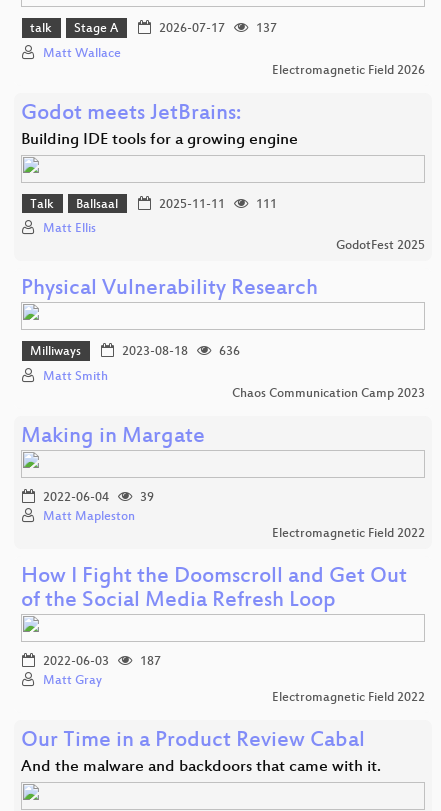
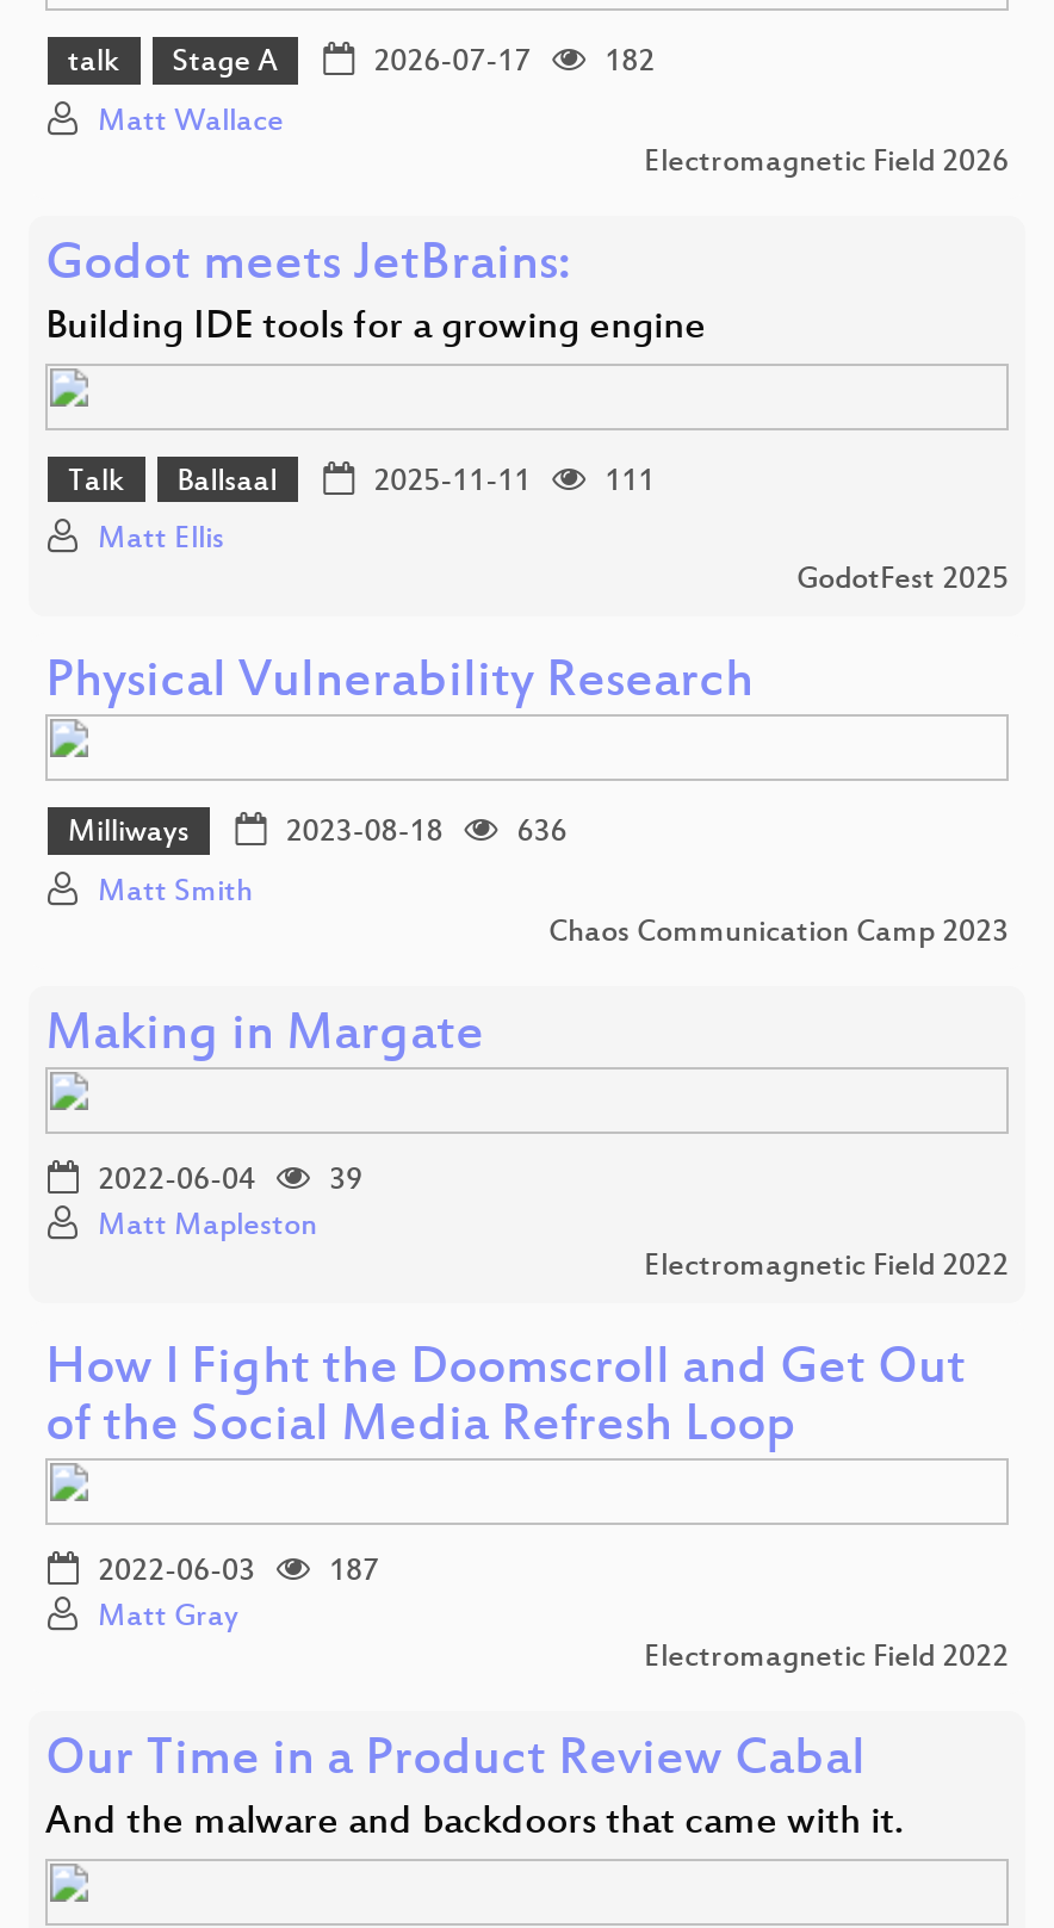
- 2026-07-17 137
+ 2026-07-17 182
